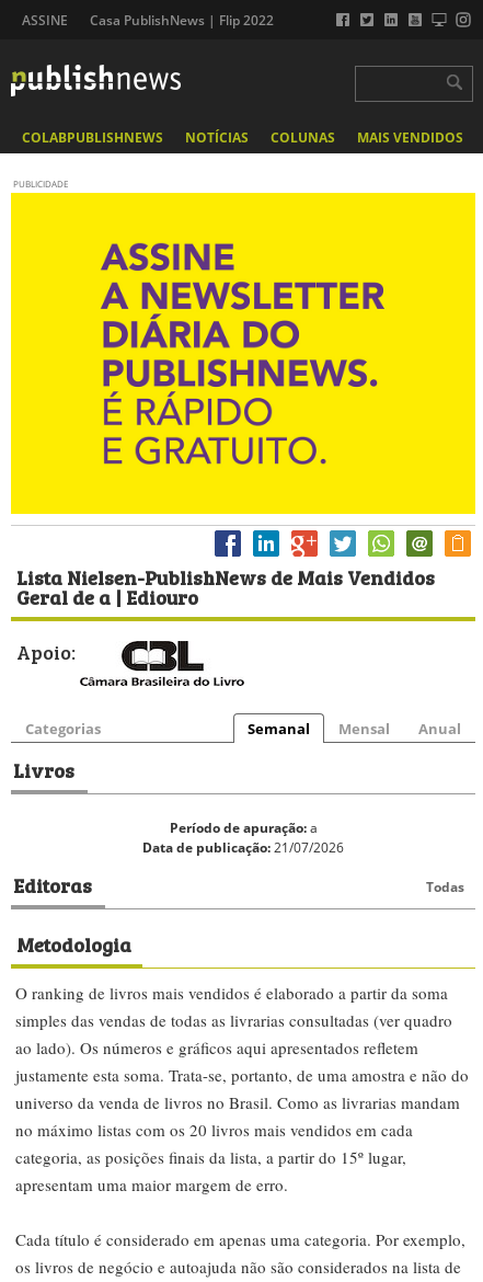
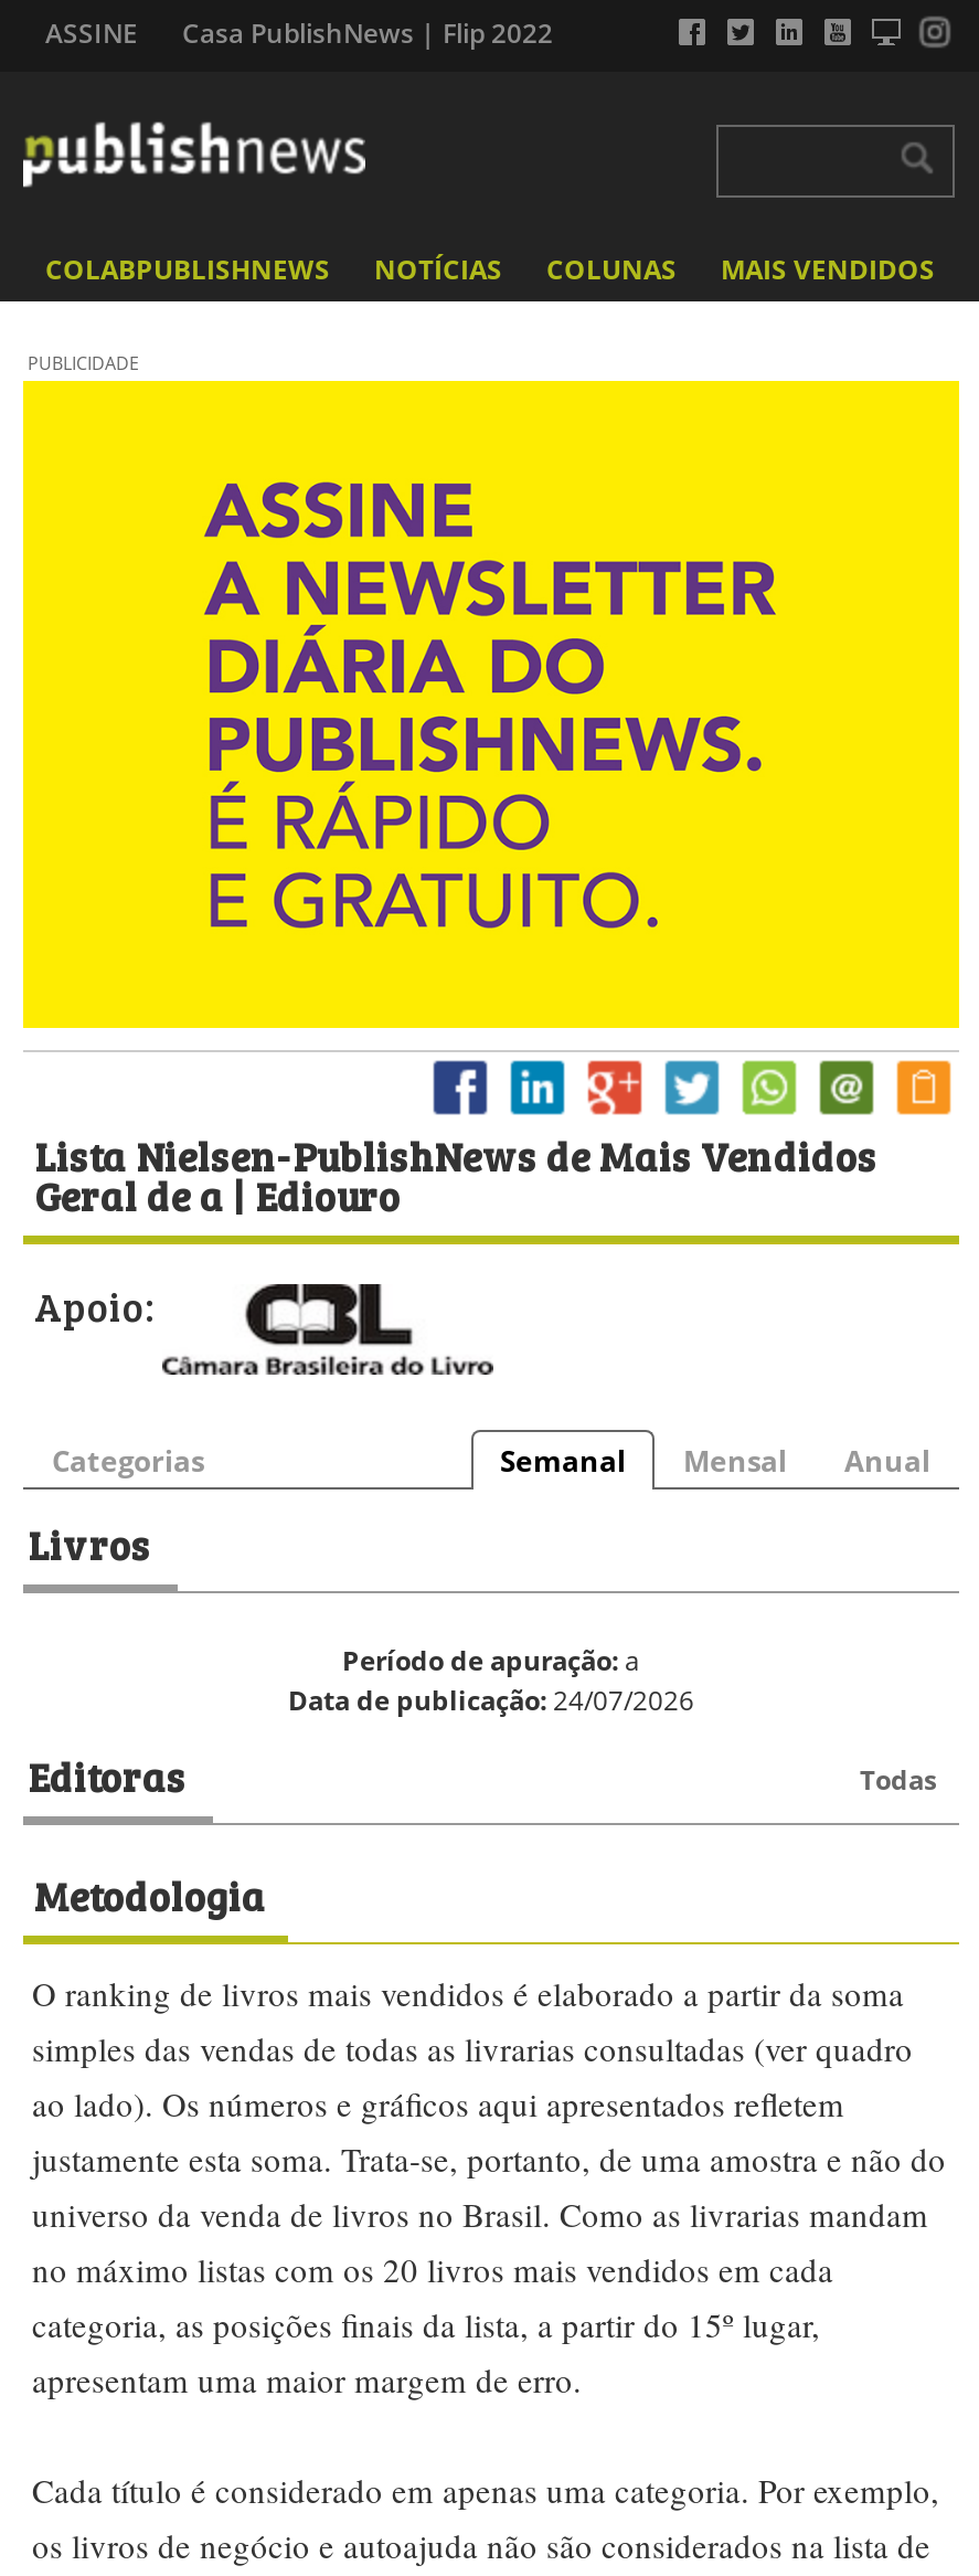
- Data de publicação: 21/07/2026
+ Data de publicação: 24/07/2026
